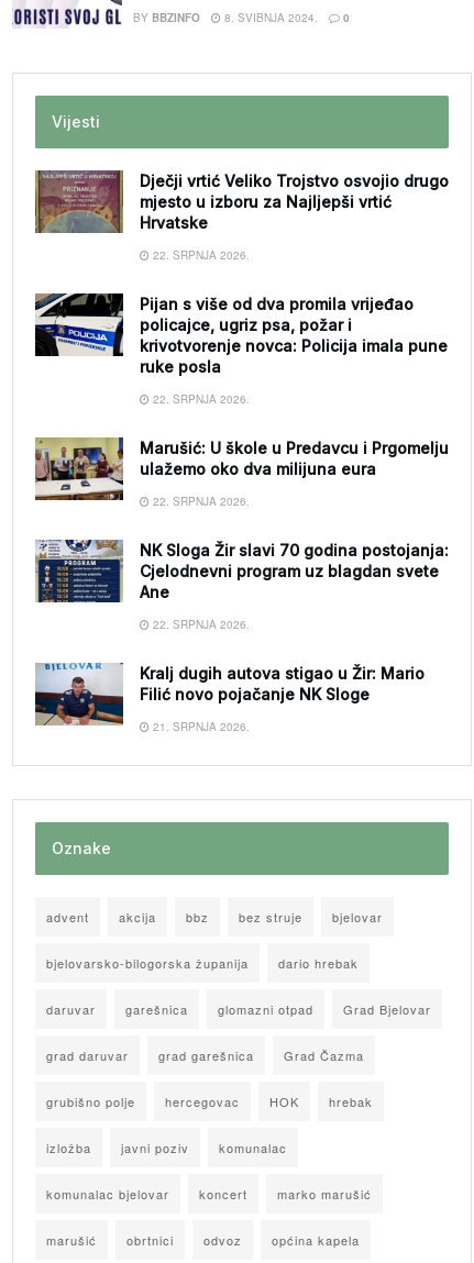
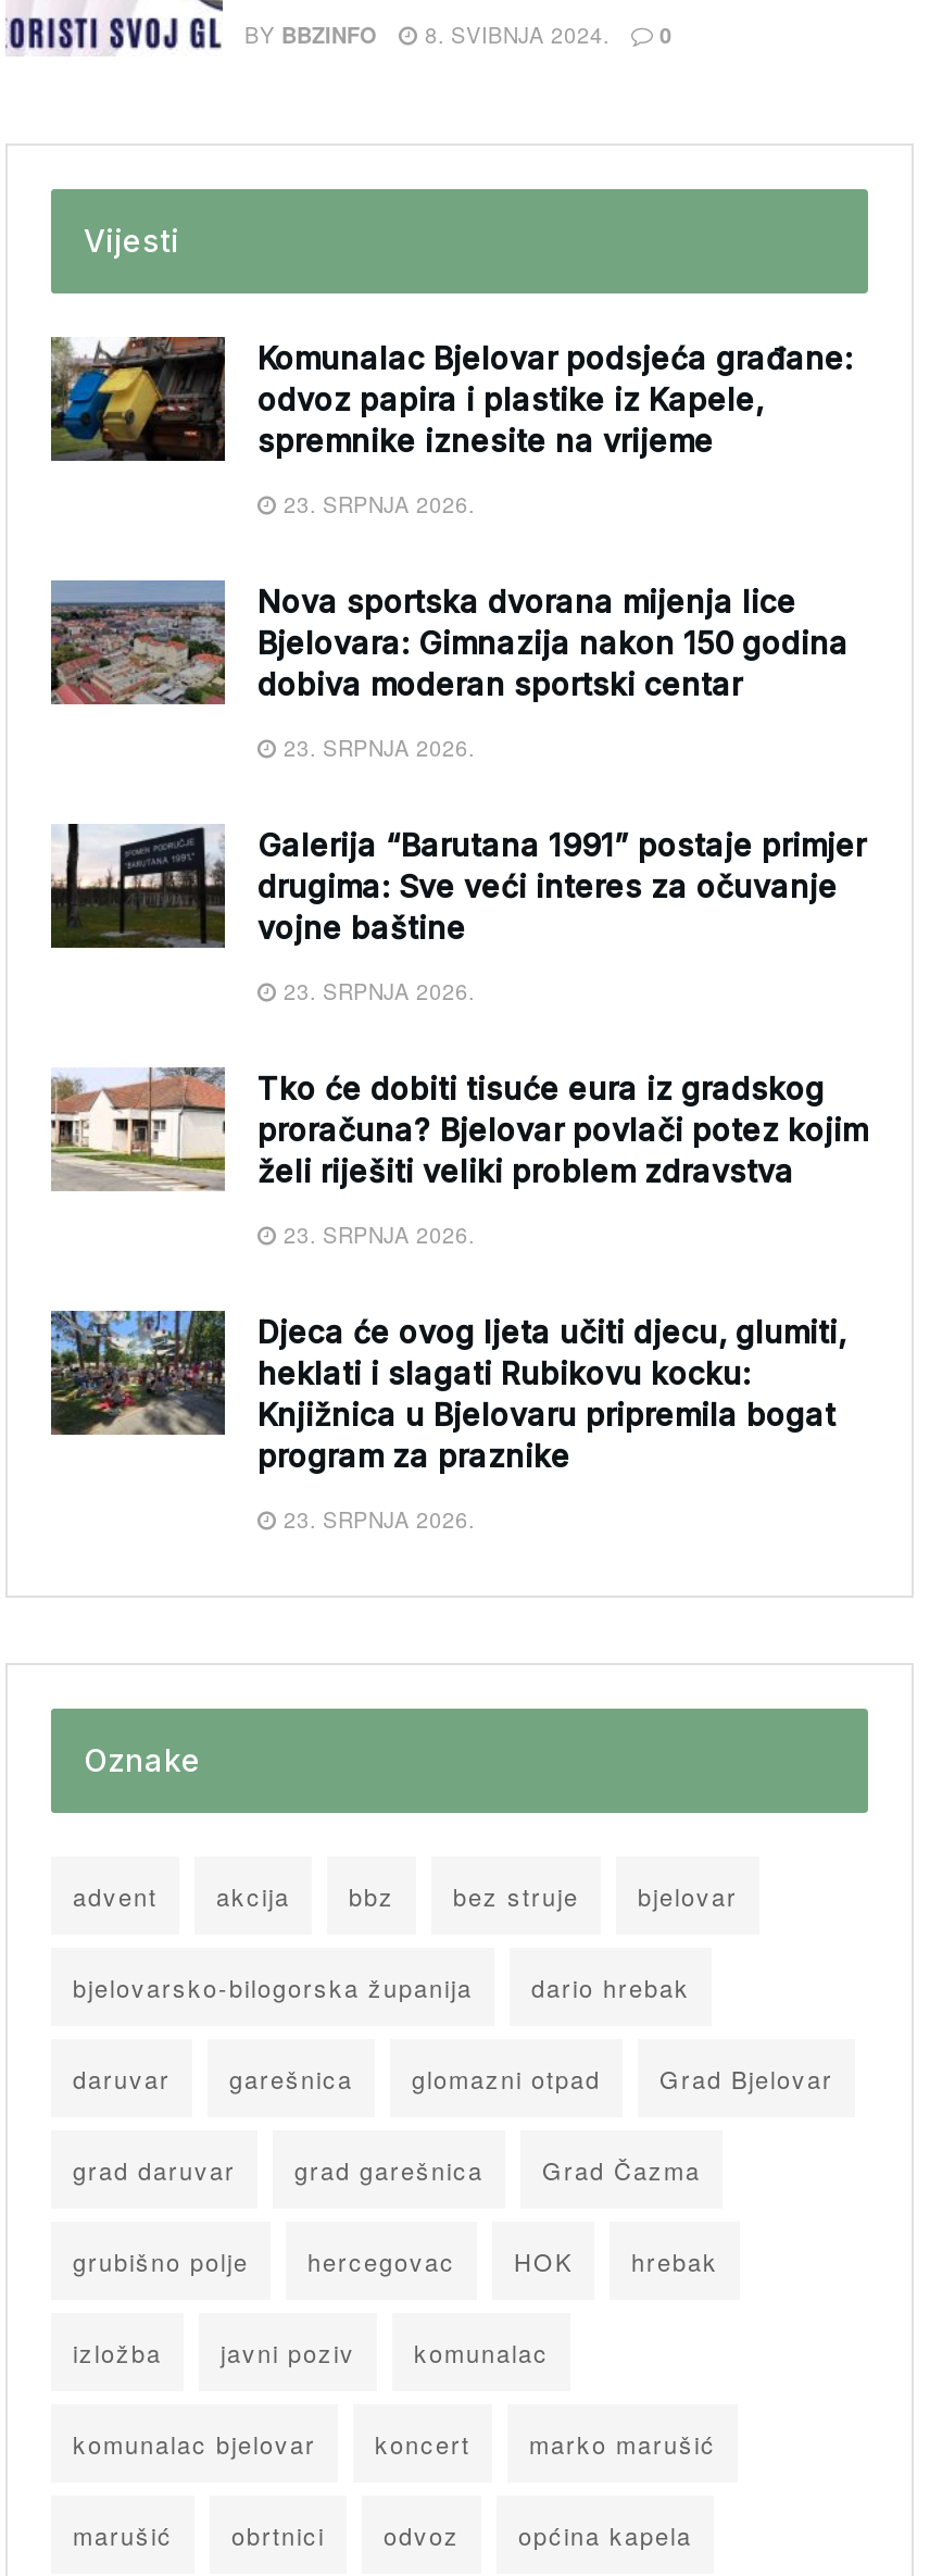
- [image]
- Dječji vrtić Veliko Trojstvo osvojio drugo
- mjesto u izboru za Najljepši vrtić
- Hrvatske
+ [image]
+ Komunalac Bjelovar podsjeća građane:
+ odvoz papira i plastike iz Kapele,
+ spremnike iznesite na vrijeme

- 22. SRPNJA 2026.
+ 23. SRPNJA 2026.

- [image]
- Pijan s više od dva promila vrijeđao
- policajce, ugriz psa, požar i
- krivotvorenje novca: Policija imala pune
- ruke posla
+ [image]
+ Nova sportska dvorana mijenja lice
+ Bjelovara: Gimnazija nakon 150 godina
+ dobiva moderan sportski centar

- 22. SRPNJA 2026.
+ 23. SRPNJA 2026.

- [image]
- Marušić: U škole u Predavcu i Prgomelju
- ulažemo oko dva milijuna eura
+ [image]
+ Galerija “Barutana 1991” postaje primjer
+ drugima: Sve veći interes za očuvanje
+ vojne baštine

- 22. SRPNJA 2026.
+ 23. SRPNJA 2026.

- [image]
- NK Sloga Žir slavi 70 godina postojanja:
- Cjelodnevni program uz blagdan svete
- Ane
+ [image]
+ Tko će dobiti tisuće eura iz gradskog
+ proračuna? Bjelovar povlači potez kojim
+ želi riješiti veliki problem zdravstva

- 22. SRPNJA 2026.
+ 23. SRPNJA 2026.

- [image]
- Kralj dugih autova stigao u Žir: Mario
- Filić novo pojačanje NK Sloge
+ [image]
+ Djeca će ovog ljeta učiti djecu, glumiti,
+ heklati i slagati Rubikovu kocku:
+ Knjižnica u Bjelovaru pripremila bogat
+ program za praznike

- 21. SRPNJA 2026.
+ 23. SRPNJA 2026.
